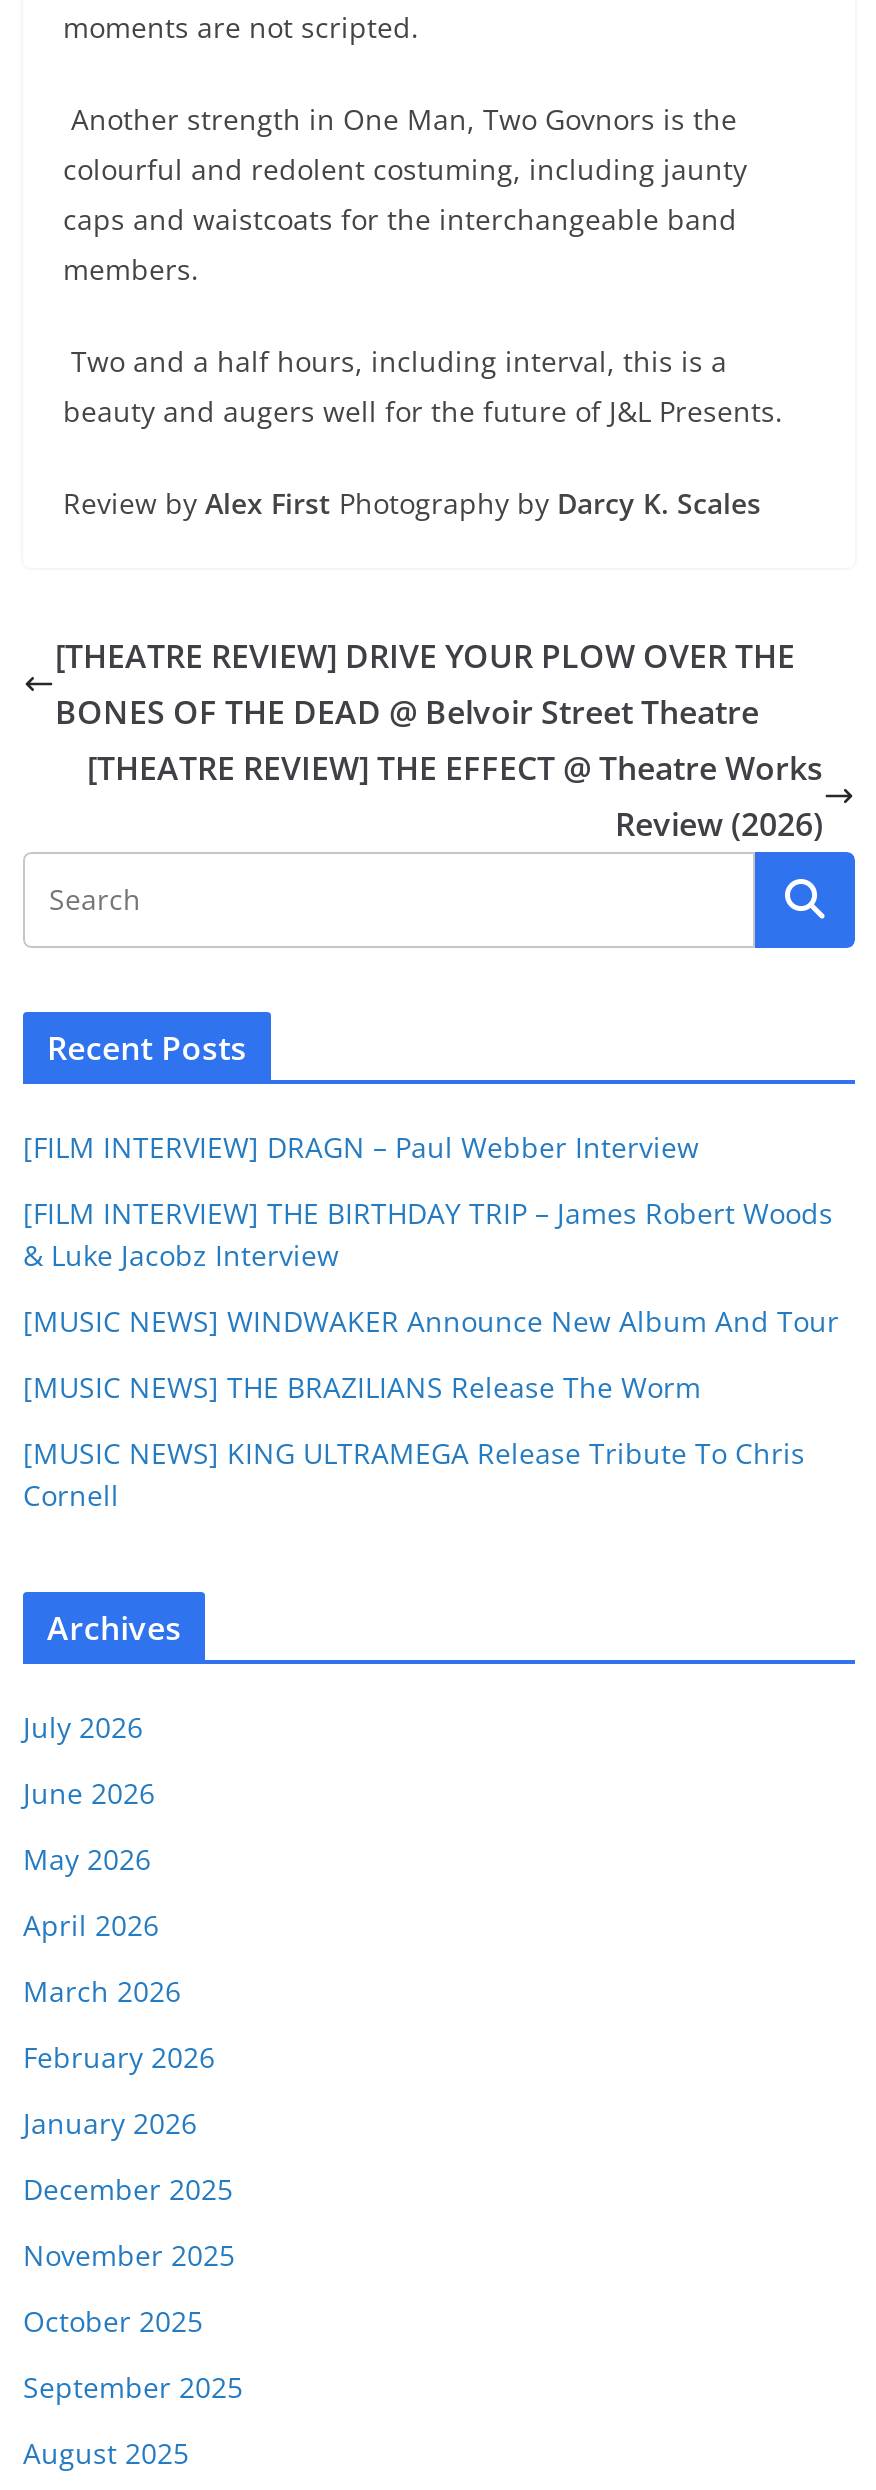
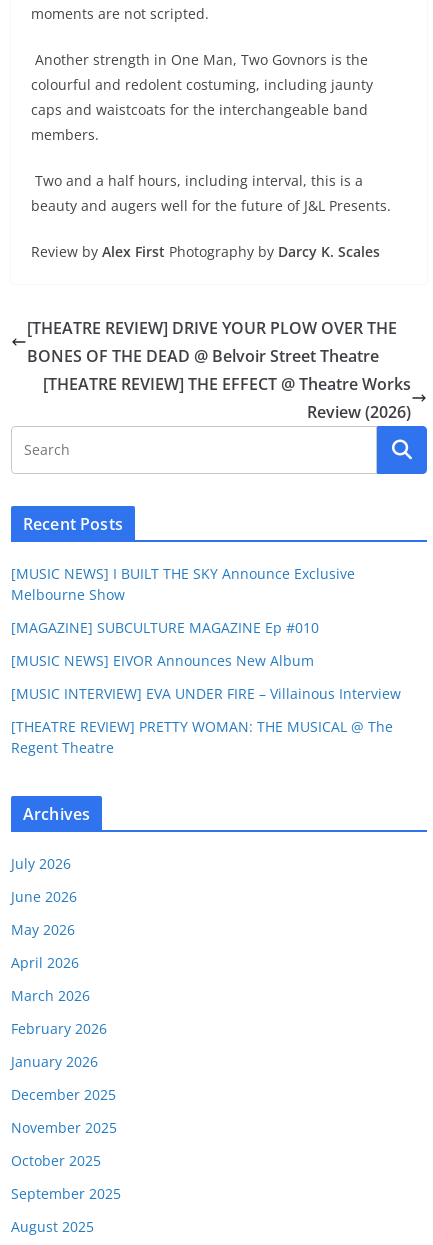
- [FILM INTERVIEW] DRAGN – Paul Webber Interview
+ [MUSIC NEWS] I BUILT THE SKY Announce Exclusive
+ Melbourne Show

- [FILM INTERVIEW] THE BIRTHDAY TRIP – James Robert Woods
- & Luke Jacobz Interview
+ [MAGAZINE] SUBCULTURE MAGAZINE Ep #010

- [MUSIC NEWS] WINDWAKER Announce New Album And Tour
+ [MUSIC NEWS] EIVOR Announces New Album

- [MUSIC NEWS] THE BRAZILIANS Release The Worm
+ [MUSIC INTERVIEW] EVA UNDER FIRE – Villainous Interview

- [MUSIC NEWS] KING ULTRAMEGA Release Tribute To Chris
- Cornell
+ [THEATRE REVIEW] PRETTY WOMAN: THE MUSICAL @ The
+ Regent Theatre
